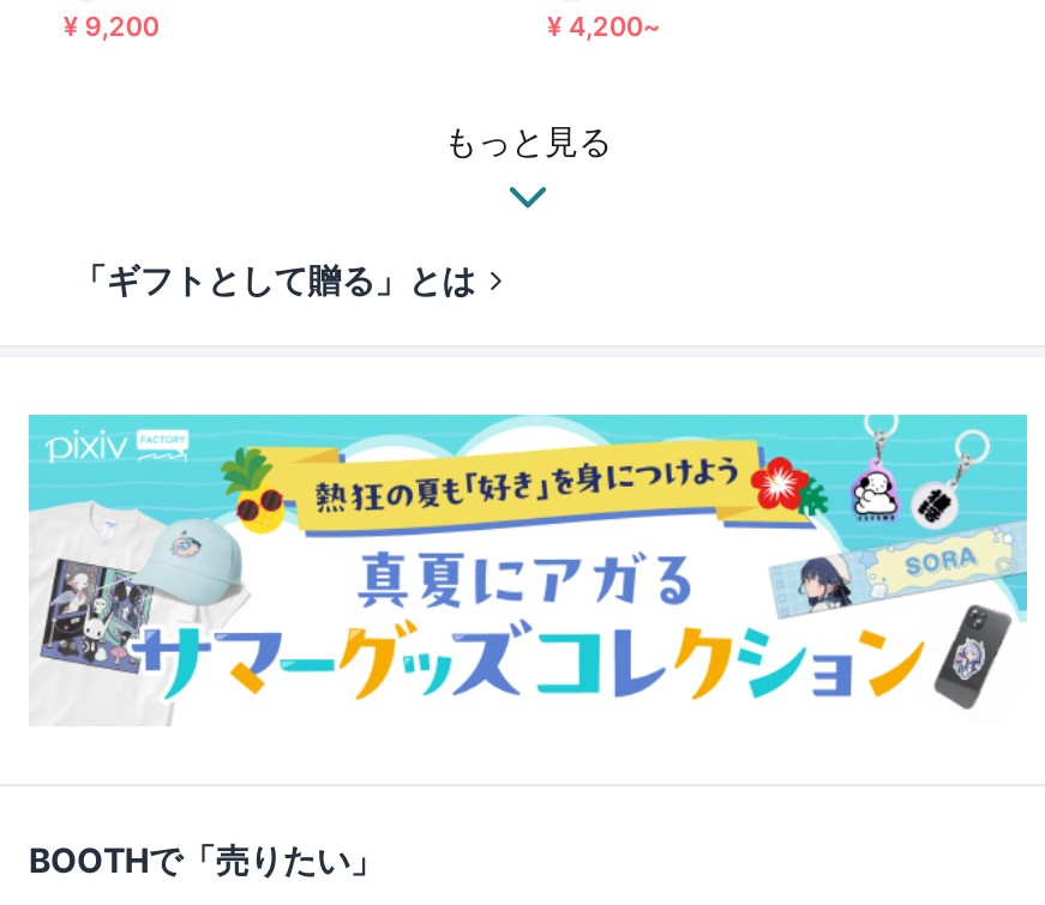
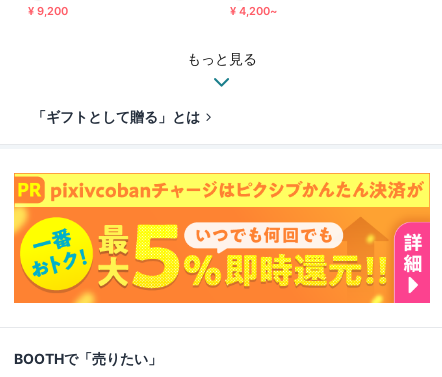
- [image]
+ [image]
